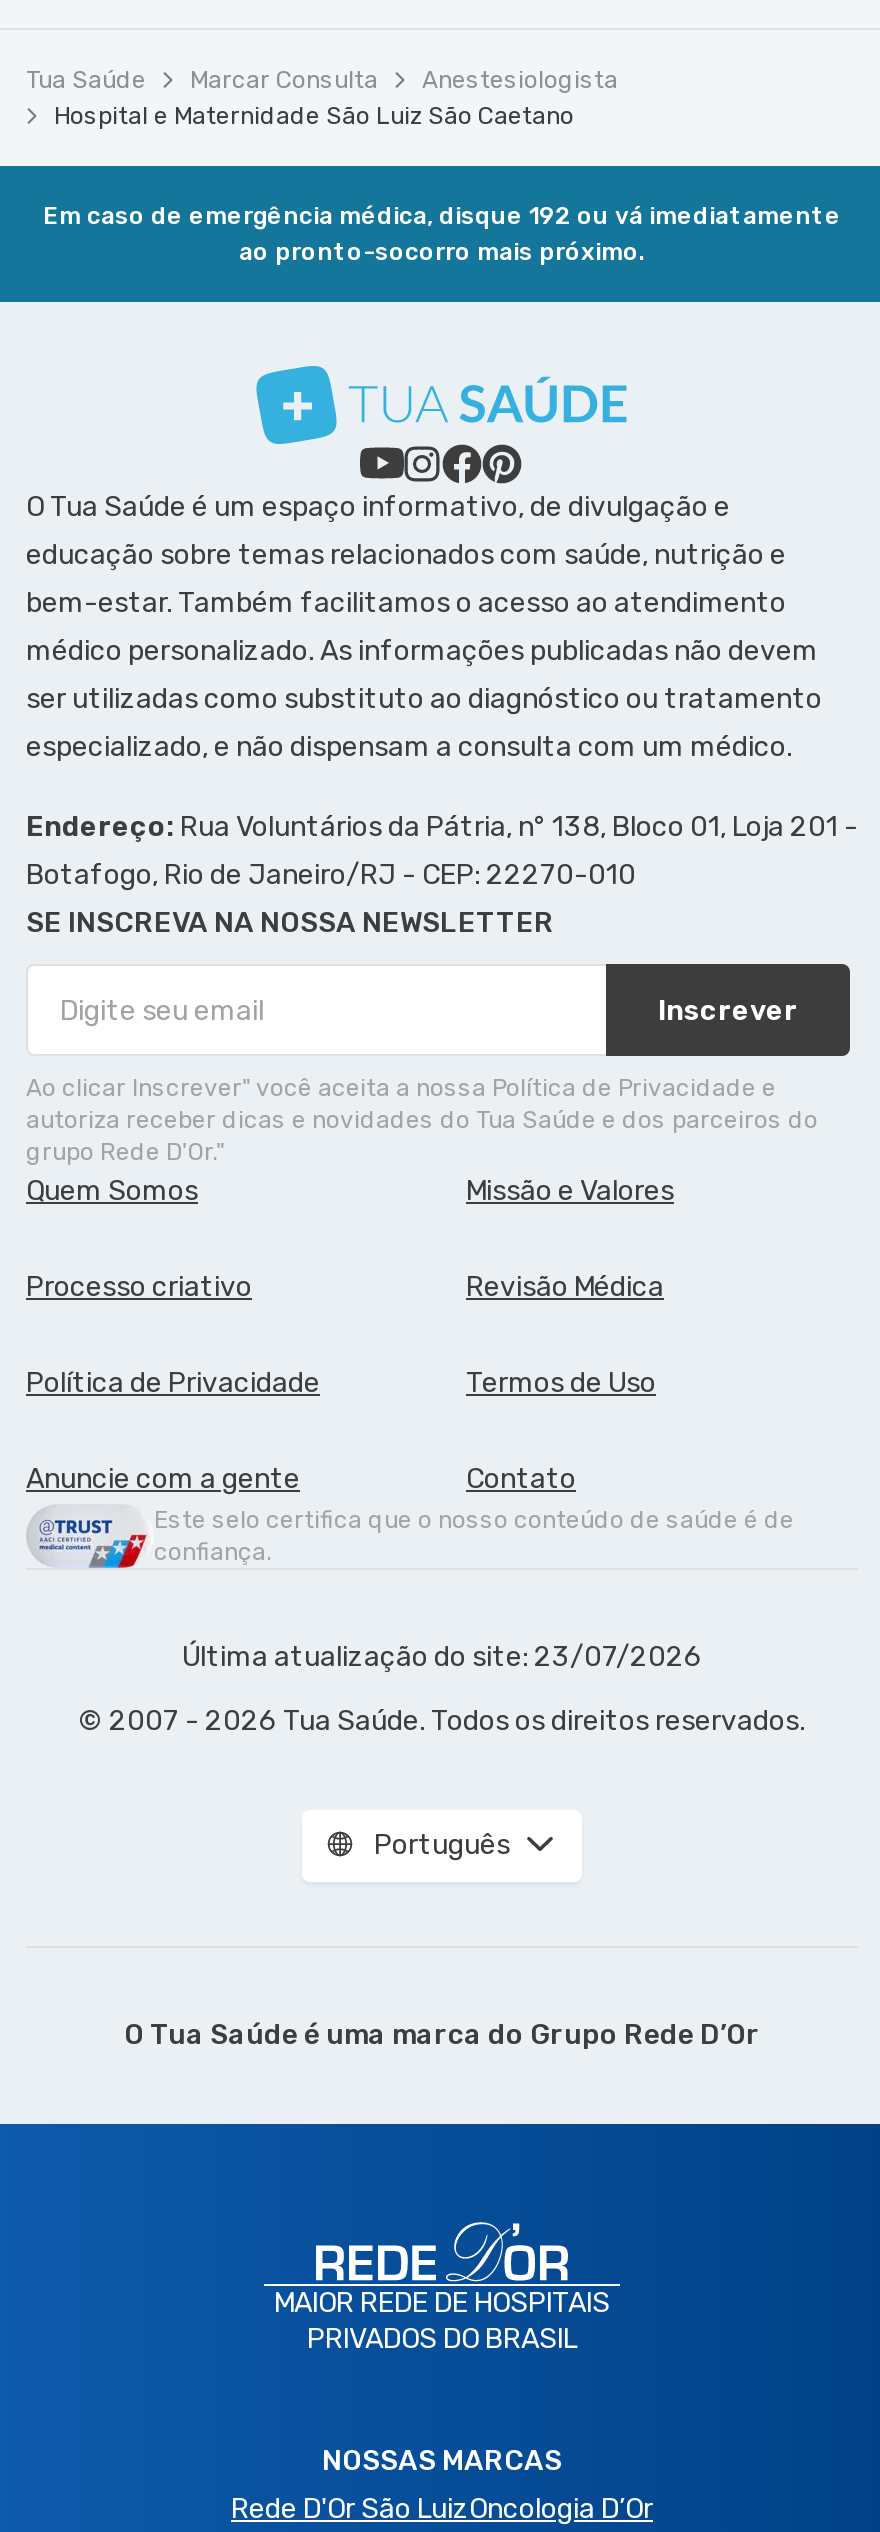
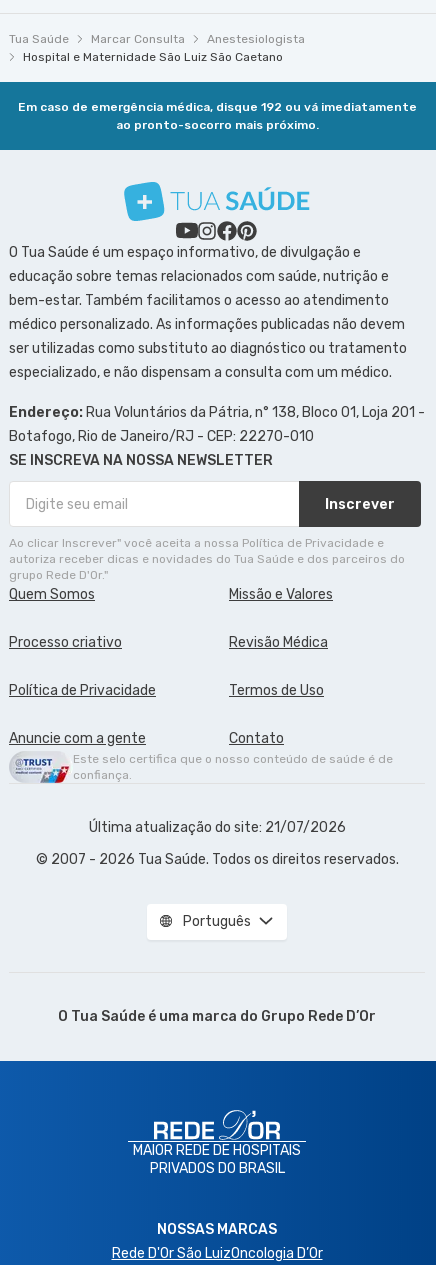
- Última atualização do site: 23/07/2026
+ Última atualização do site: 21/07/2026
